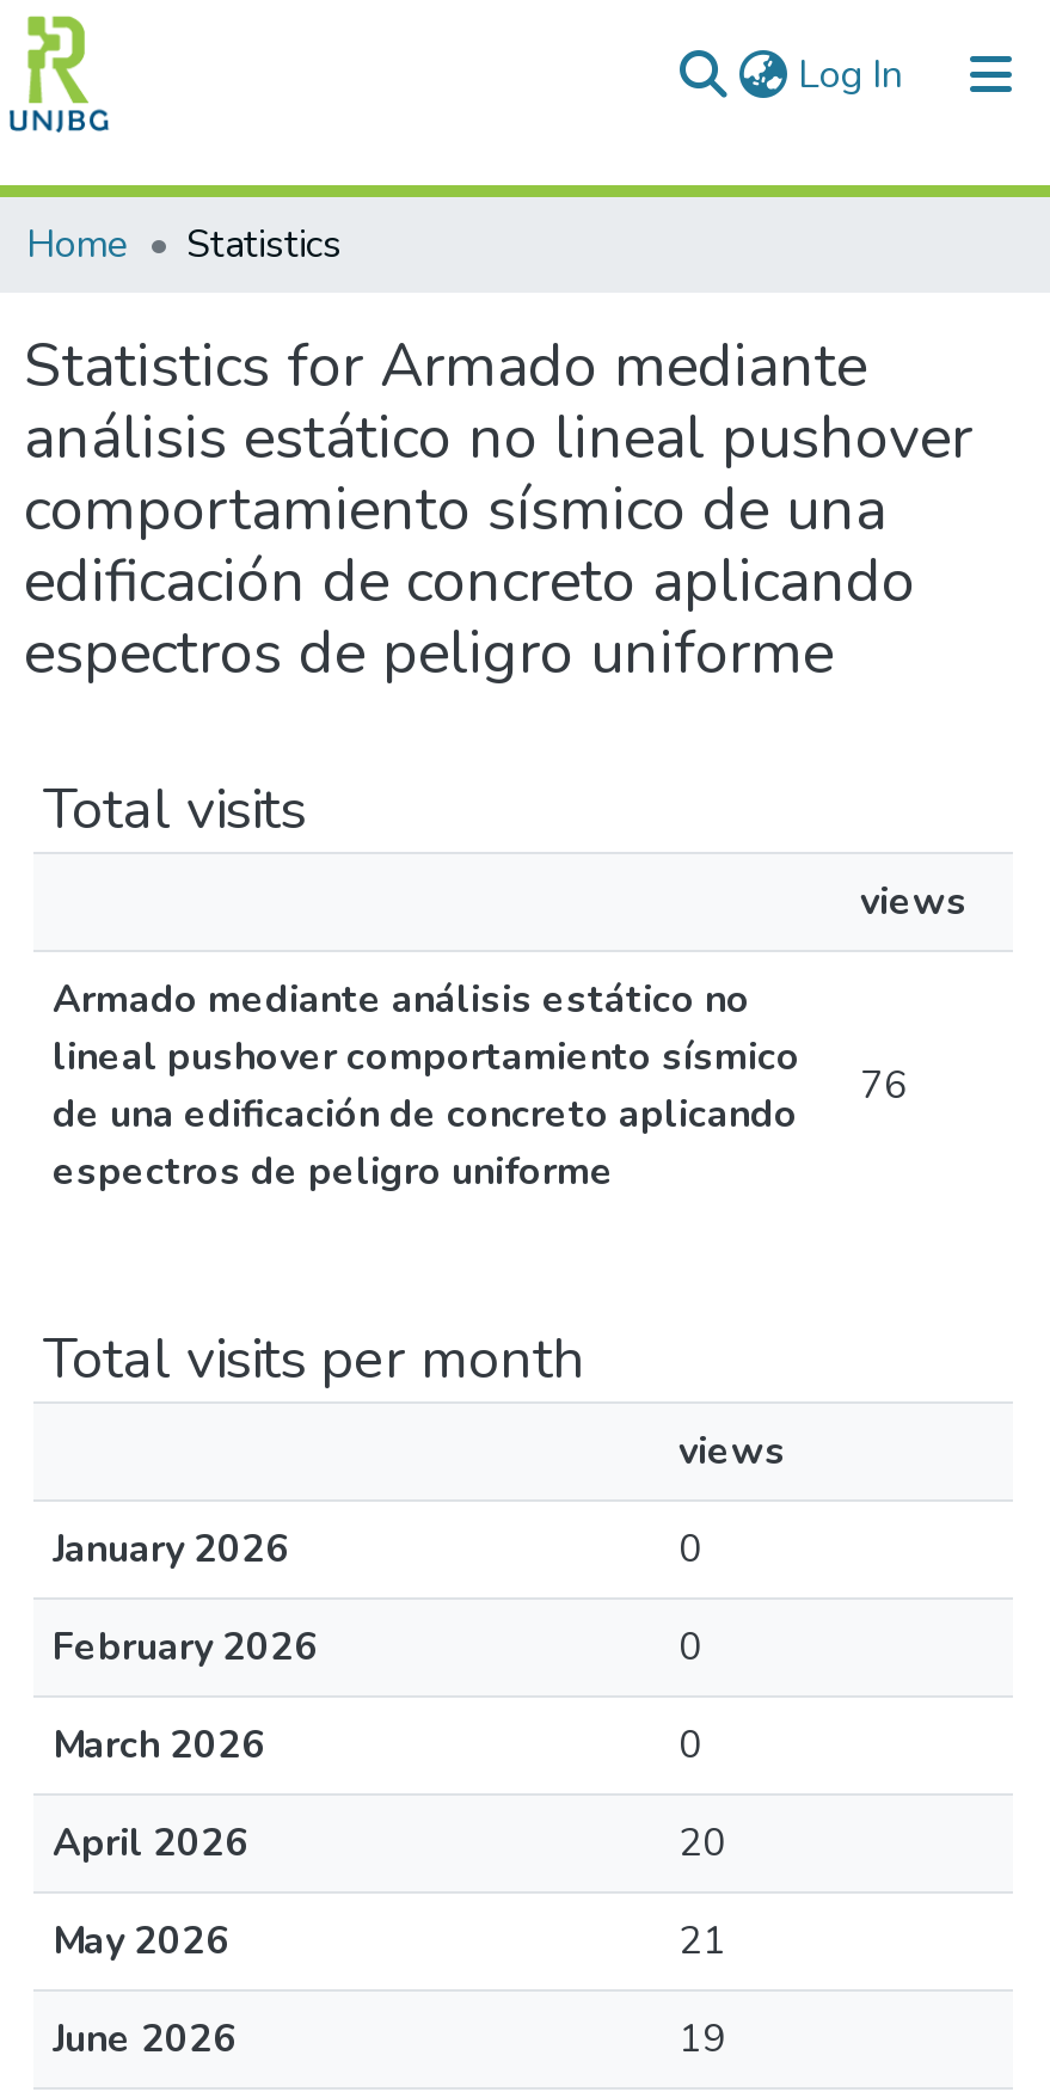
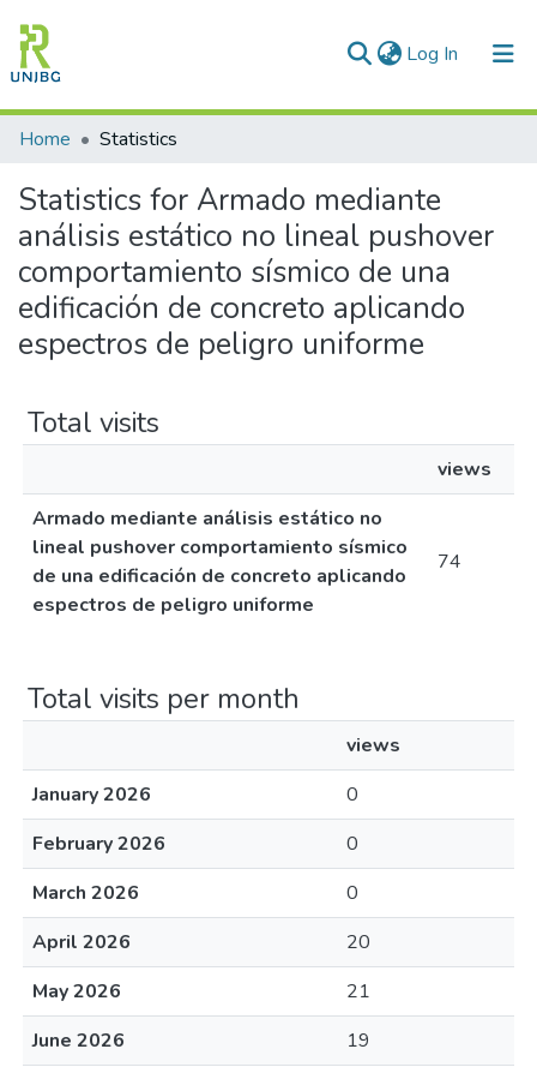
- 76
+ 74
